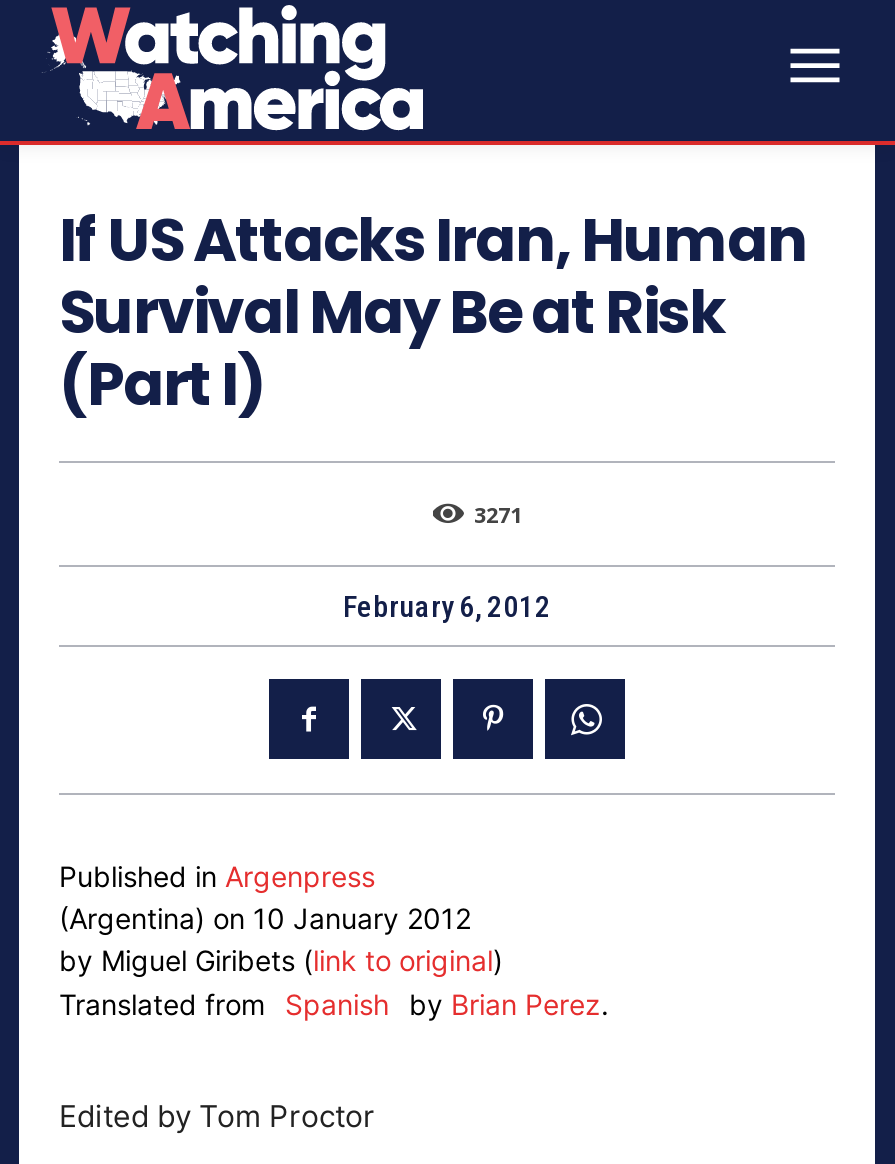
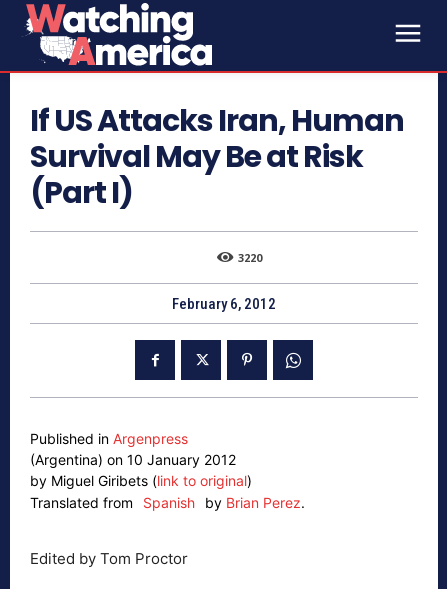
- 3271
+ 3220
